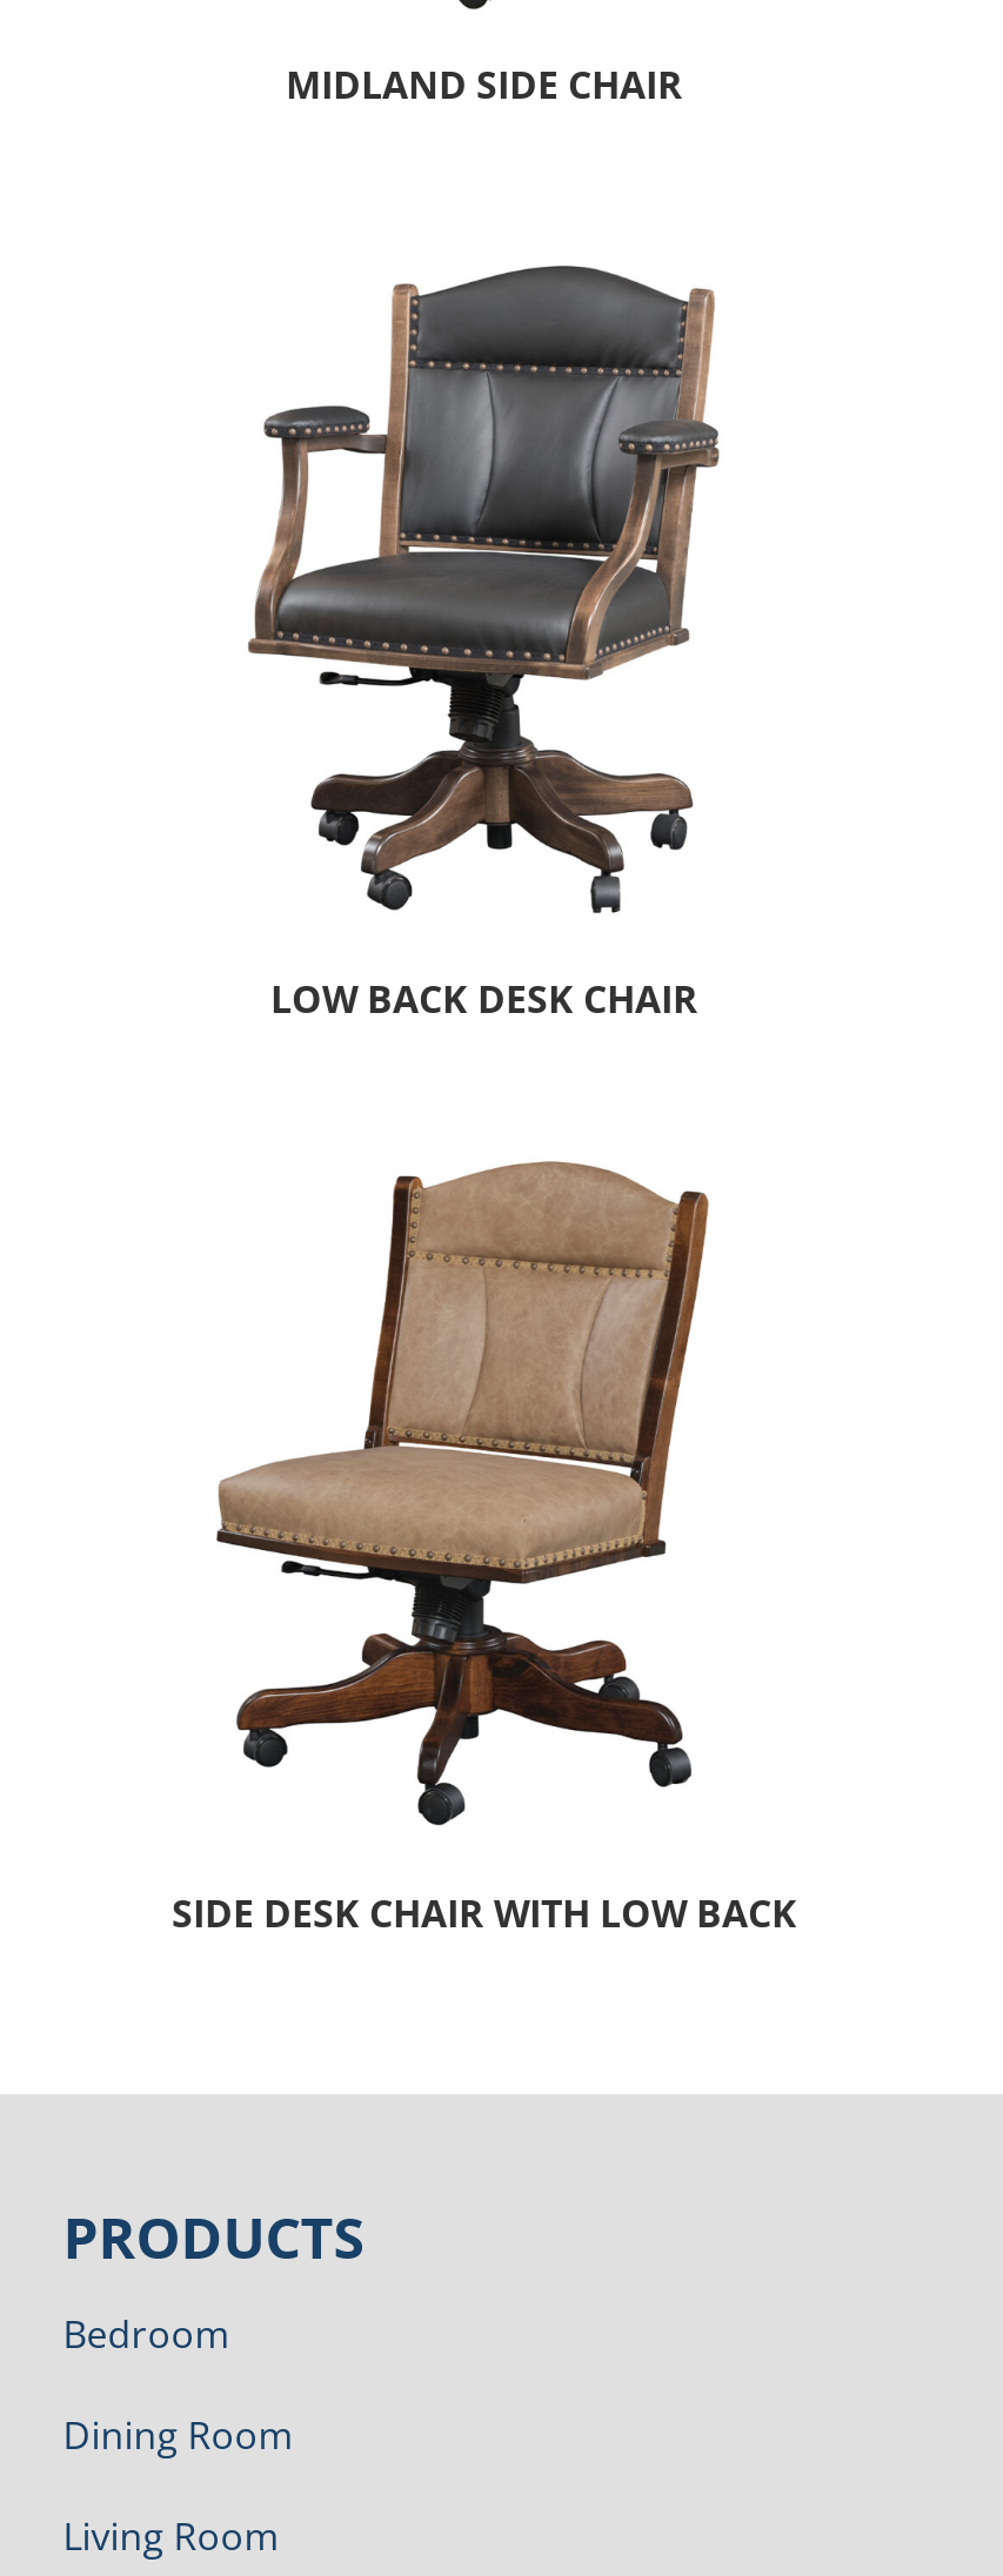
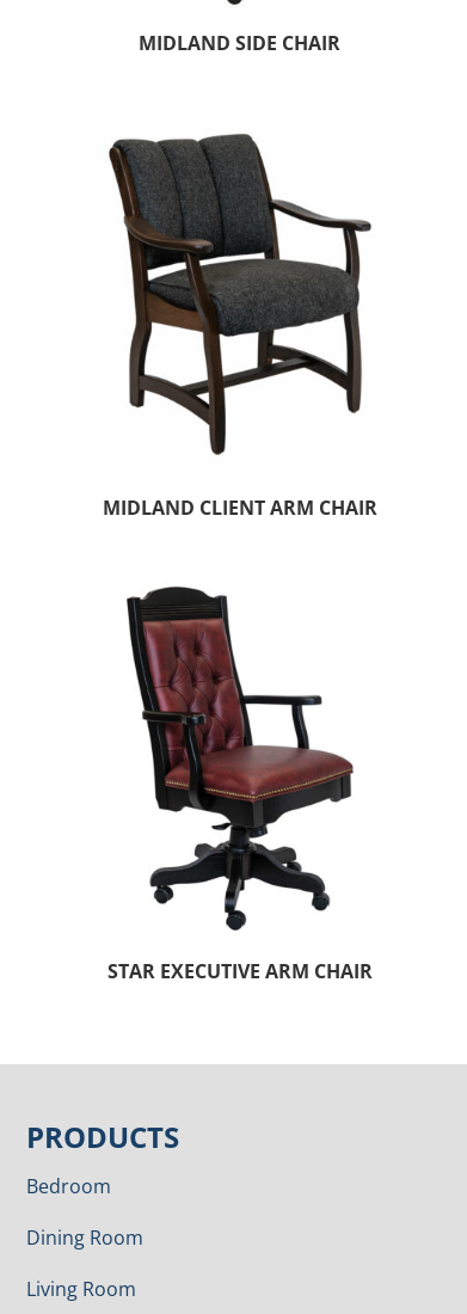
- [image]
- LOW BACK DESK CHAIR
+ [image]
+ MIDLAND CLIENT ARM CHAIR

- [image]
- SIDE DESK CHAIR WITH LOW BACK
+ [image]
+ STAR EXECUTIVE ARM CHAIR
